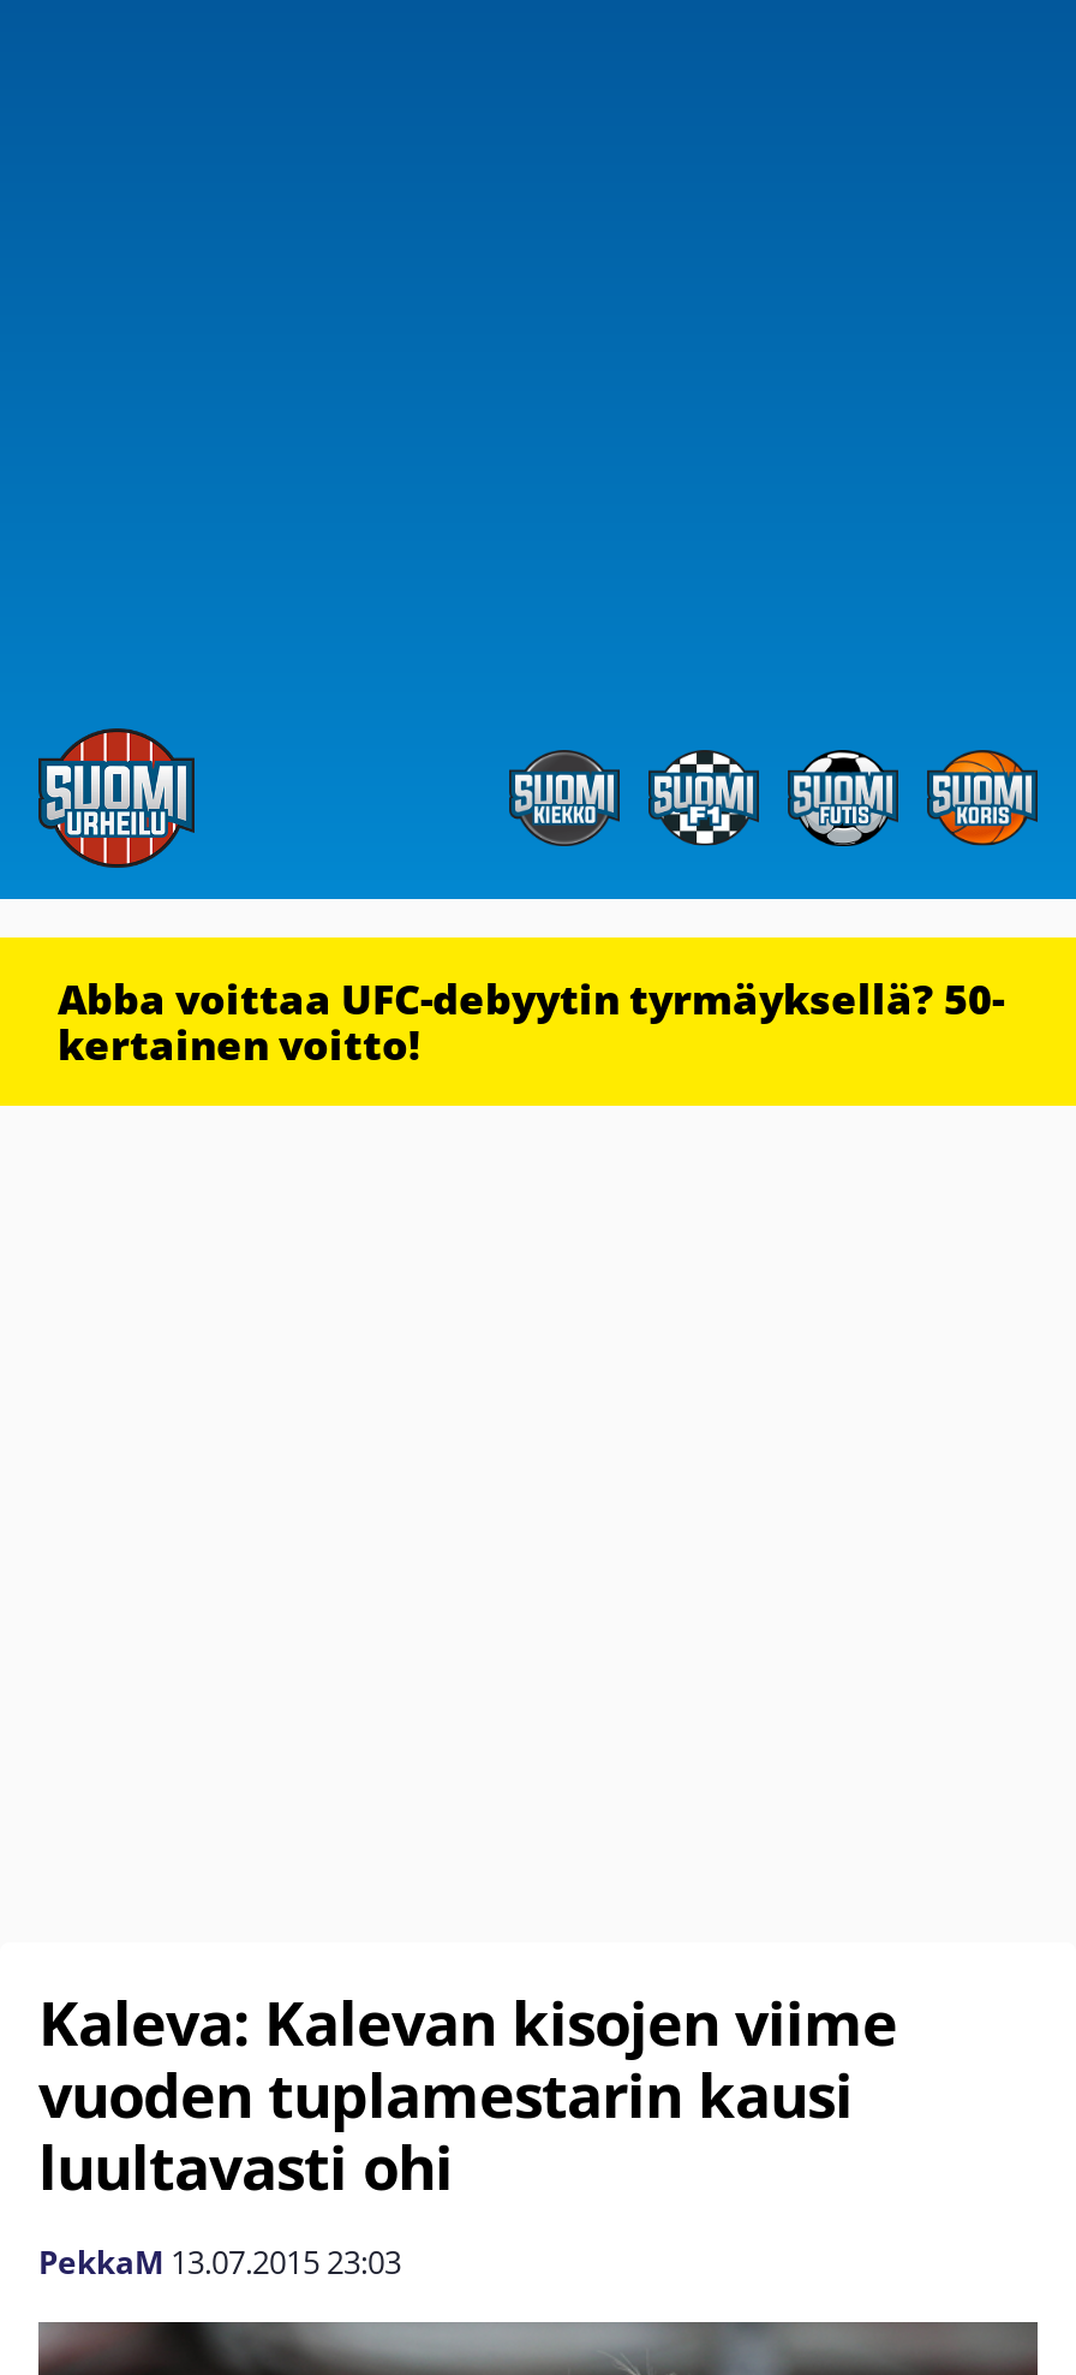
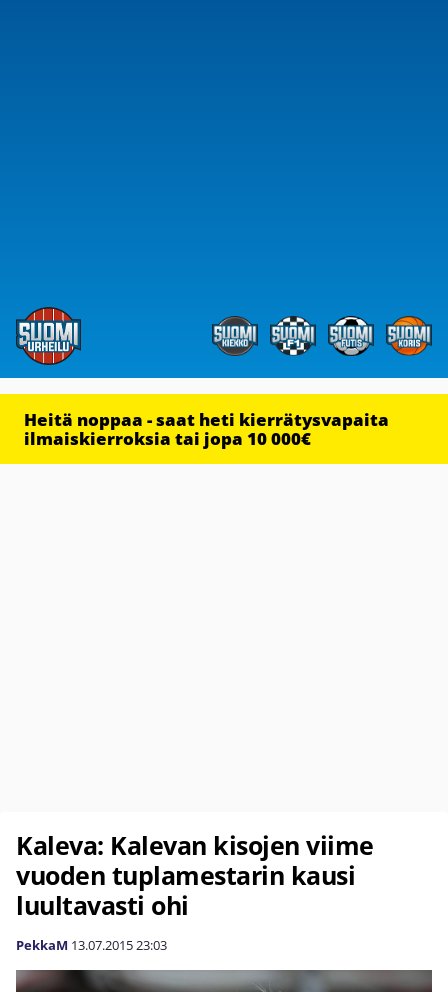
- Abba voittaa UFC-debyytin tyrmäyksellä? 50-
- kertainen voitto!
+ Heitä noppaa - saat heti kierrätysvapaita
+ ilmaiskierroksia tai jopa 10 000€
